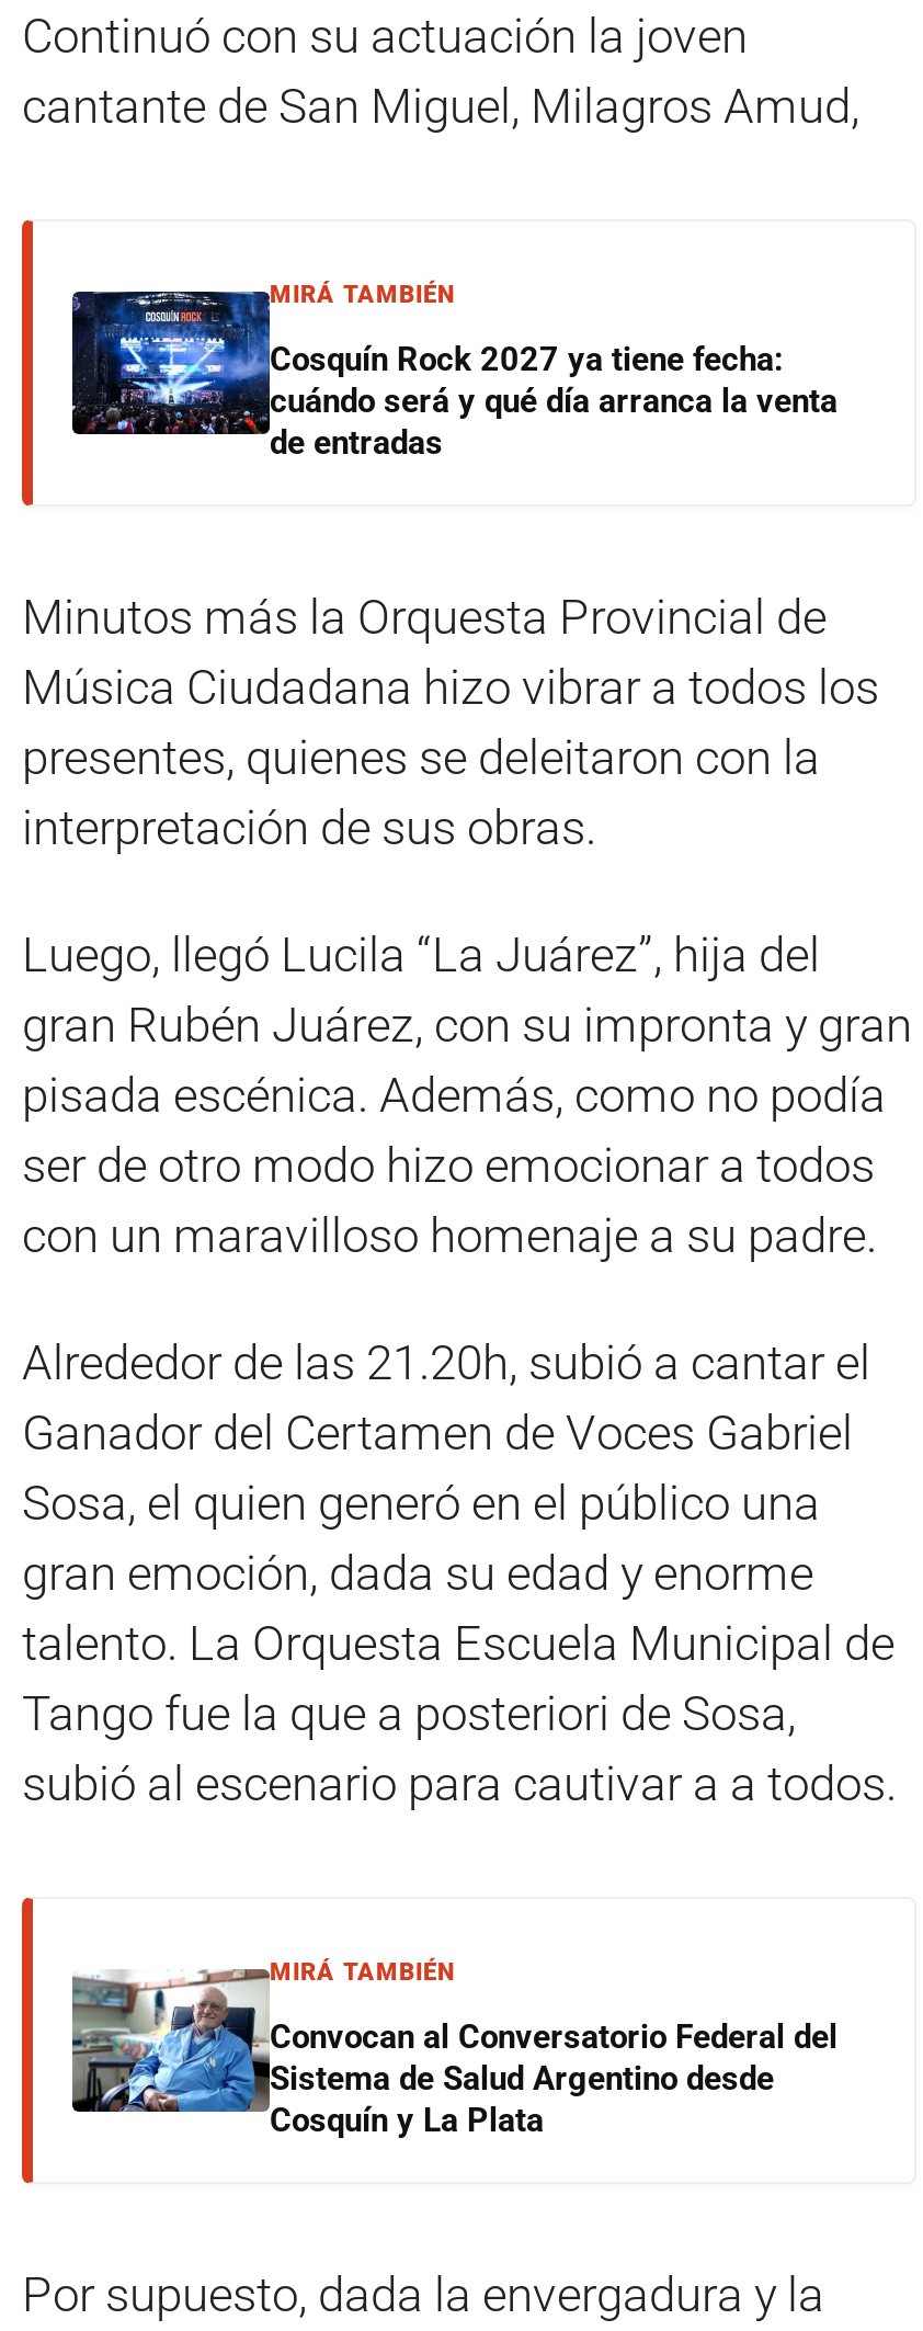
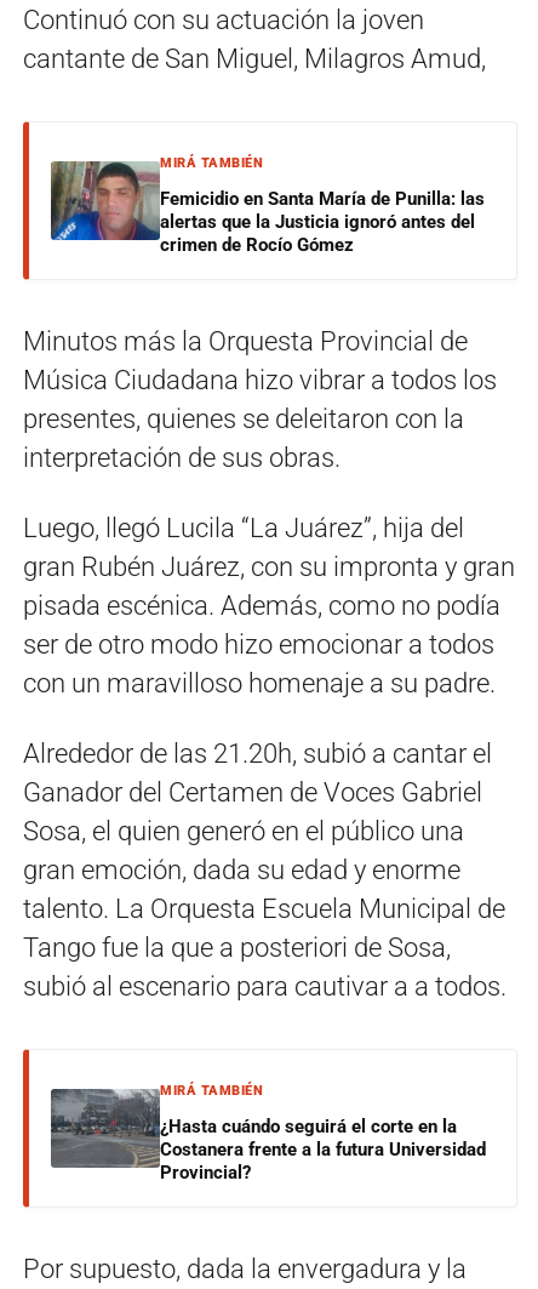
- [image]
- Cosquín Rock 2027 ya tiene fecha:
- cuándo será y qué día arranca la venta
- de entradas
+ [image]
+ Femicidio en Santa María de Punilla: las
+ alertas que la Justicia ignoró antes del
+ crimen de Rocío Gómez

- [image]
- Convocan al Conversatorio Federal del
- Sistema de Salud Argentino desde
- Cosquín y La Plata
+ [image]
+ ¿Hasta cuándo seguirá el corte en la
+ Costanera frente a la futura Universidad
+ Provincial?
